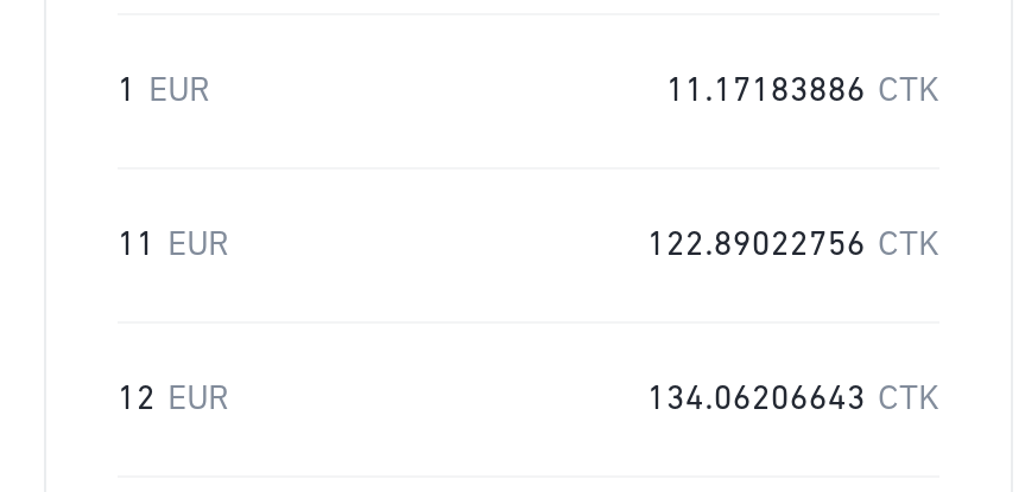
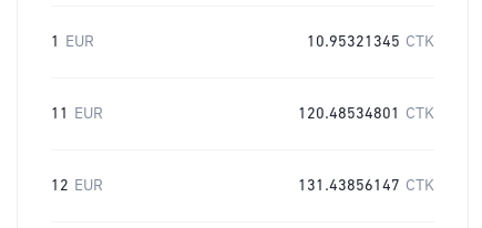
- 11.17183886 CTK
+ 10.95321345 CTK

- 122.89022756 CTK
+ 120.48534801 CTK

- 134.06206643 CTK
+ 131.43856147 CTK
